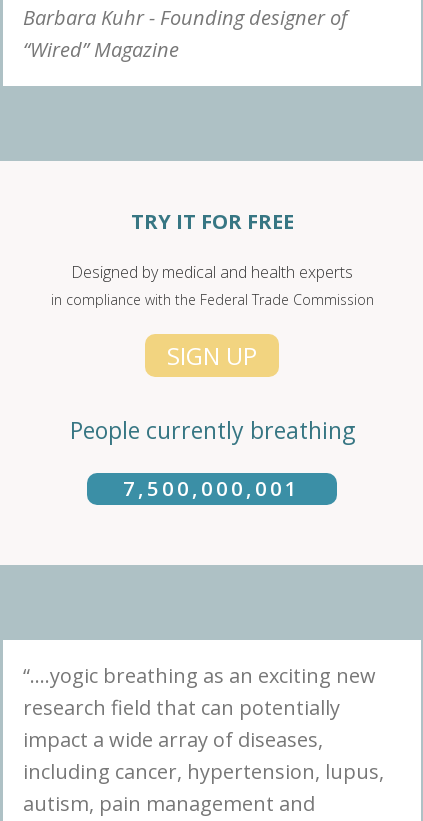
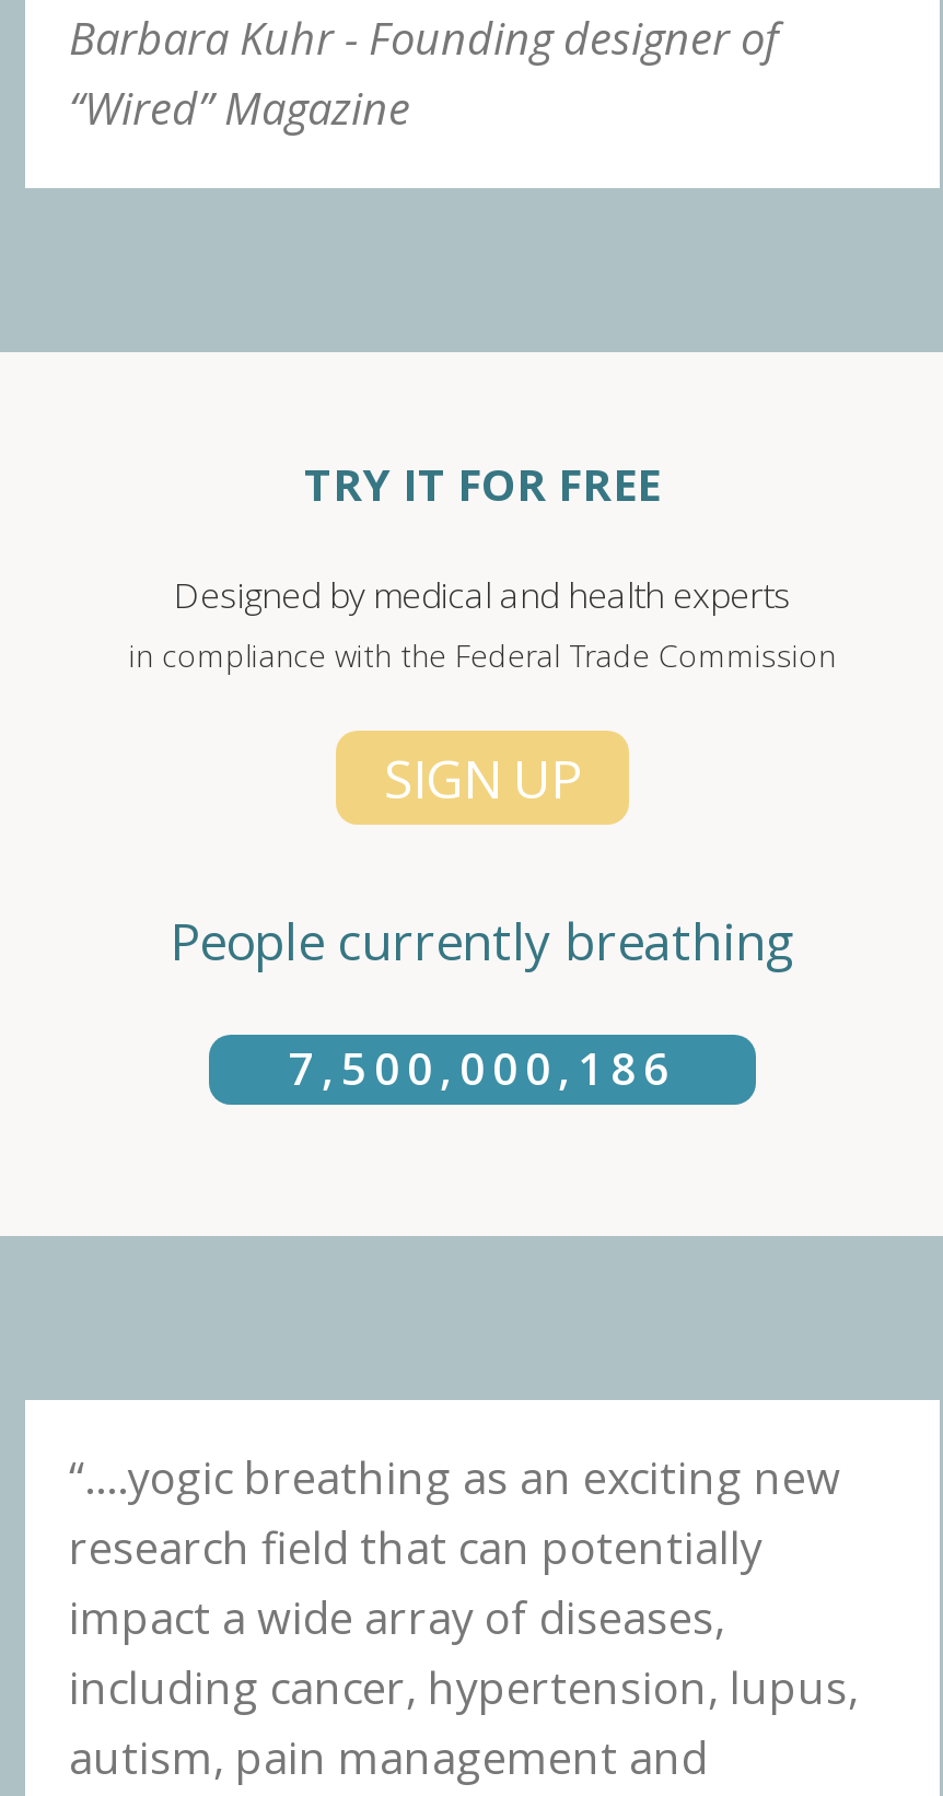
- 7,500,000,001
+ 7,500,000,186
